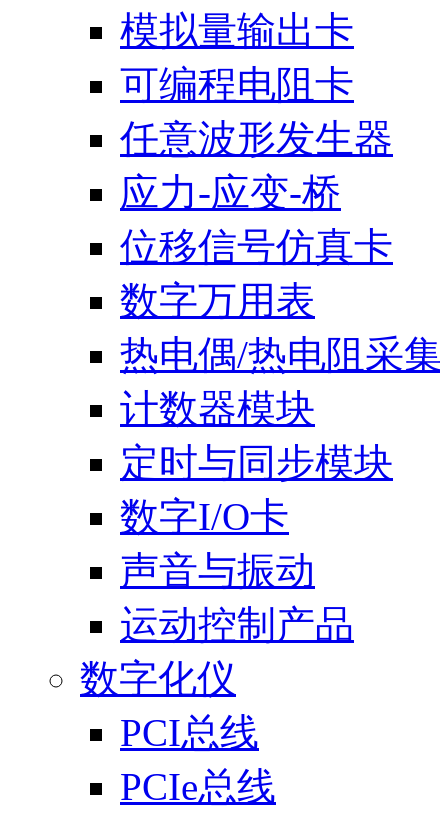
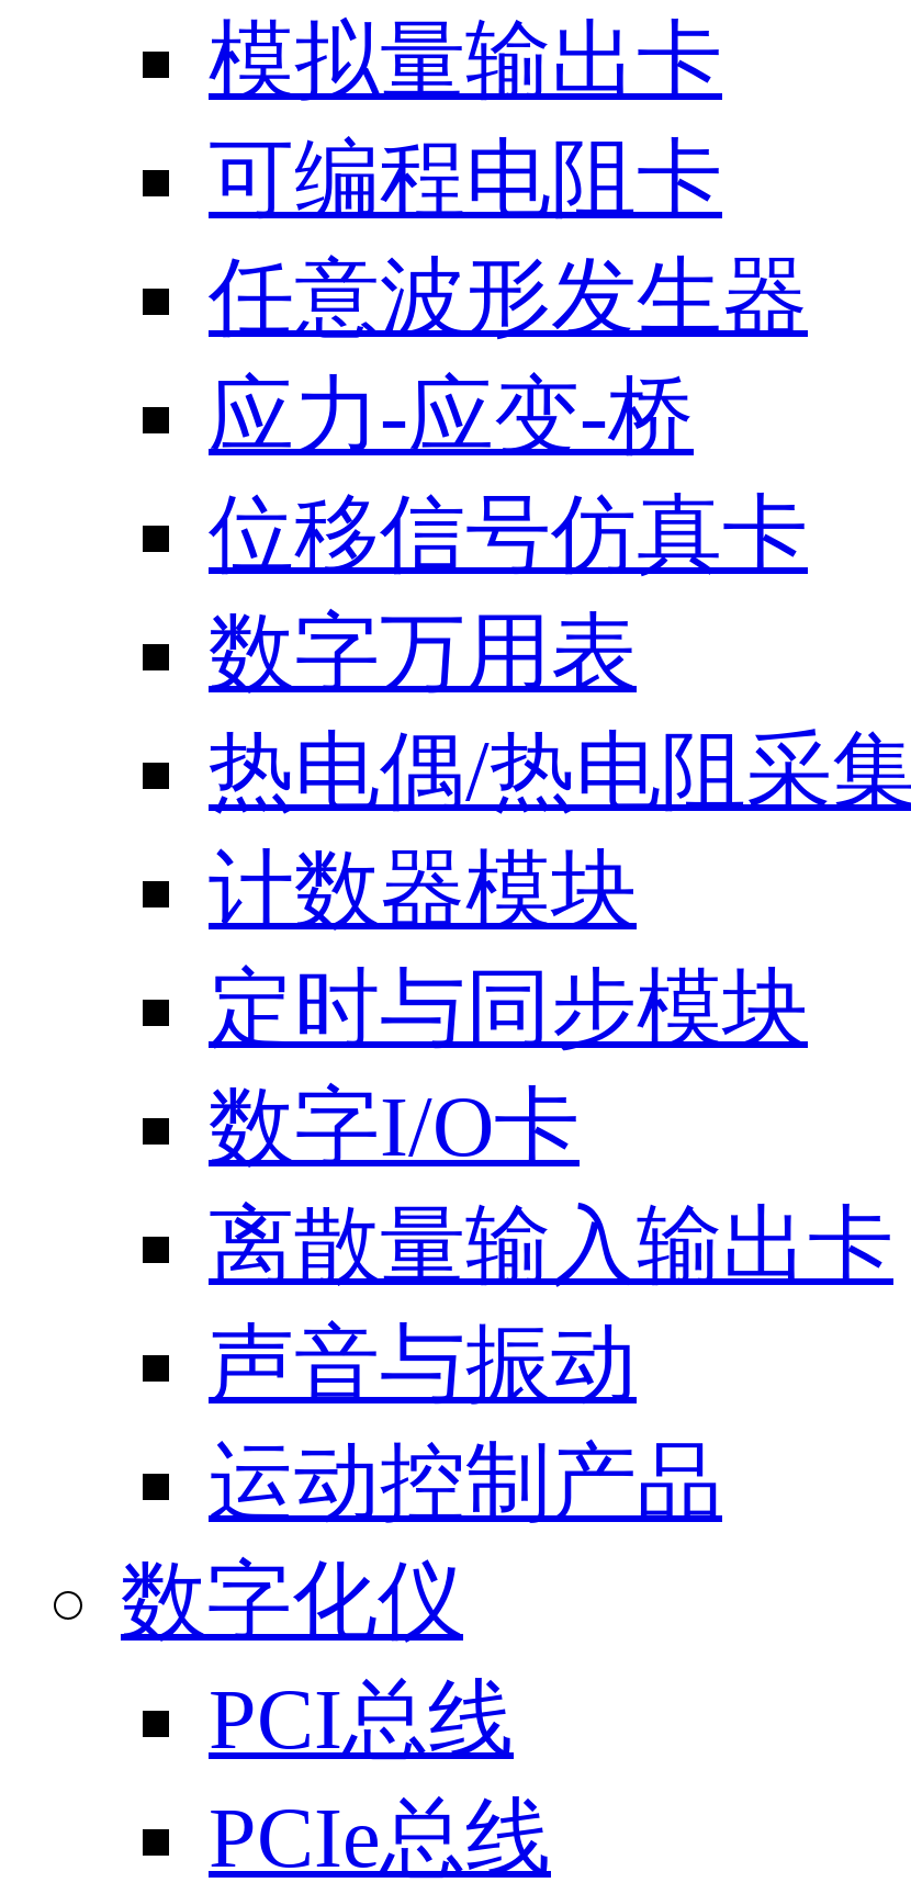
+ 离散量输入输出卡
